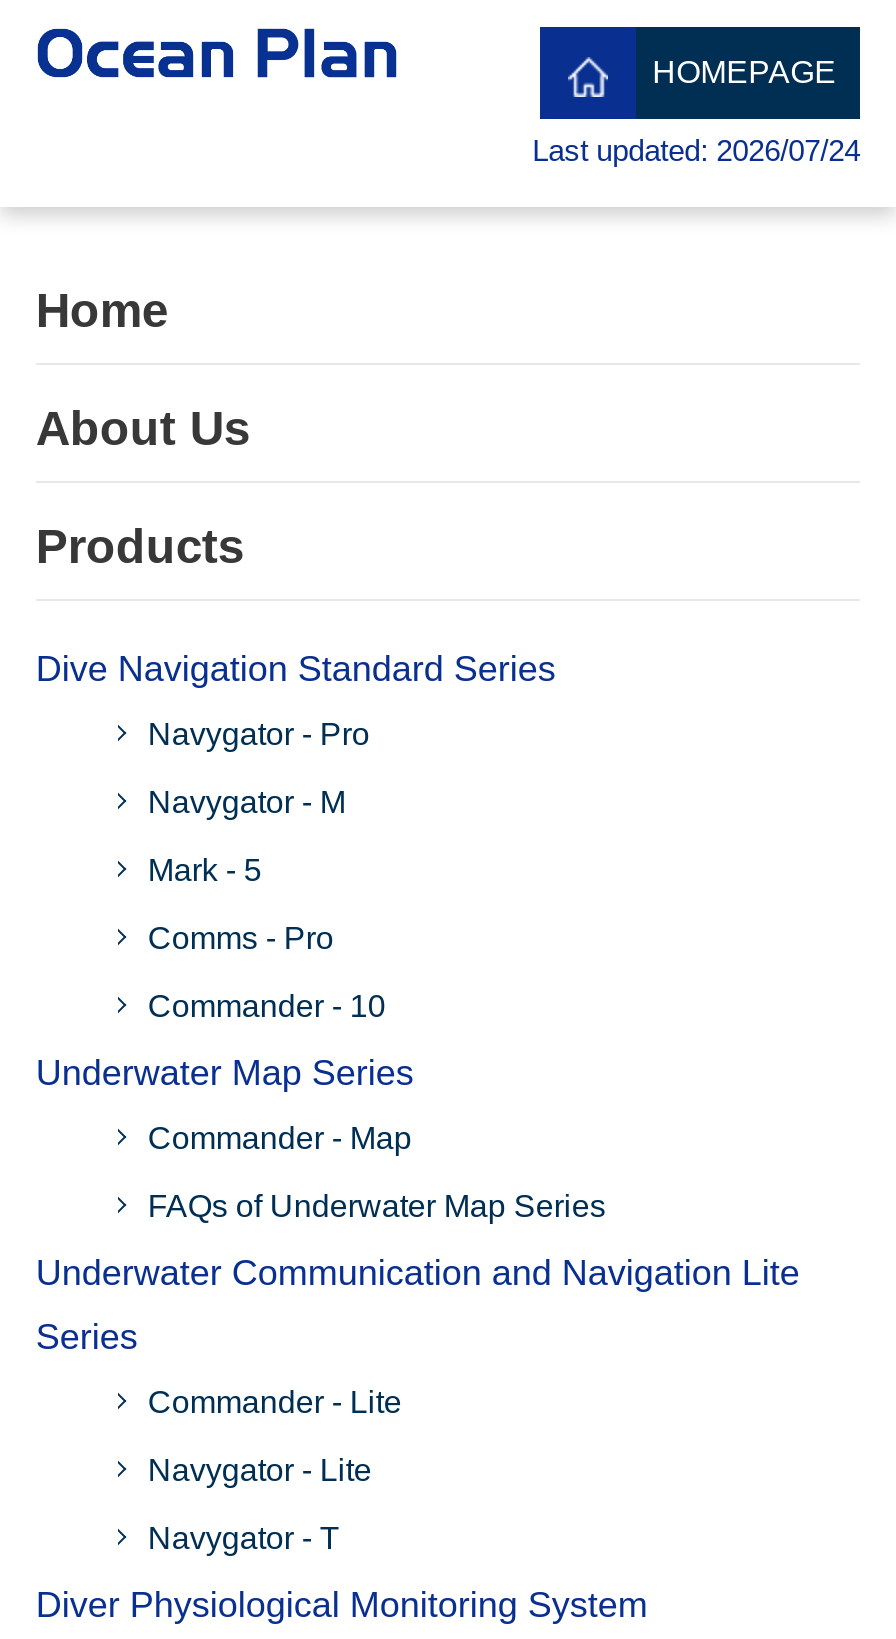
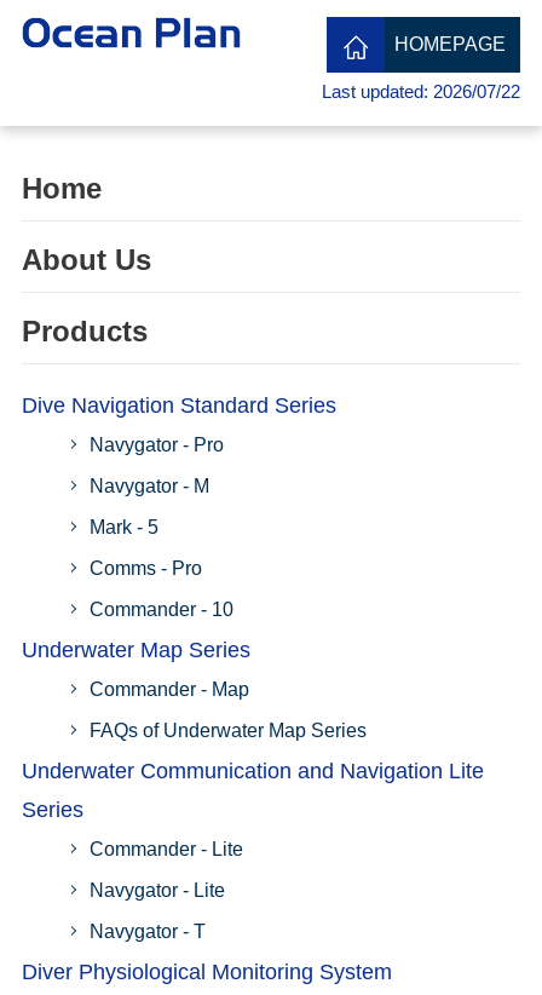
- Last updated: 2026/07/24
+ Last updated: 2026/07/22
